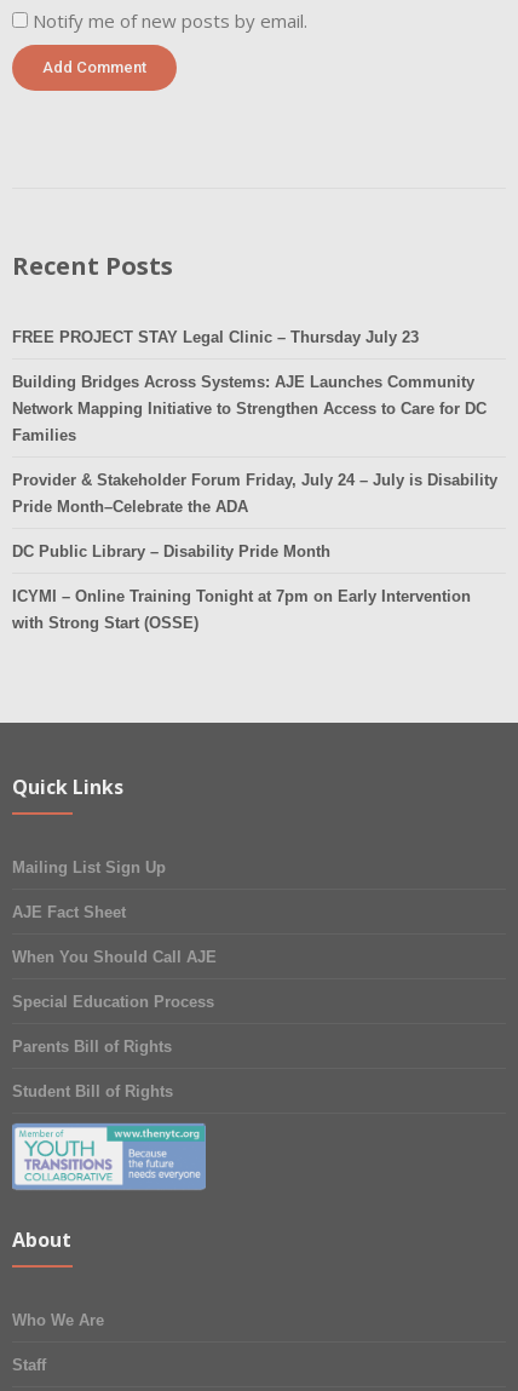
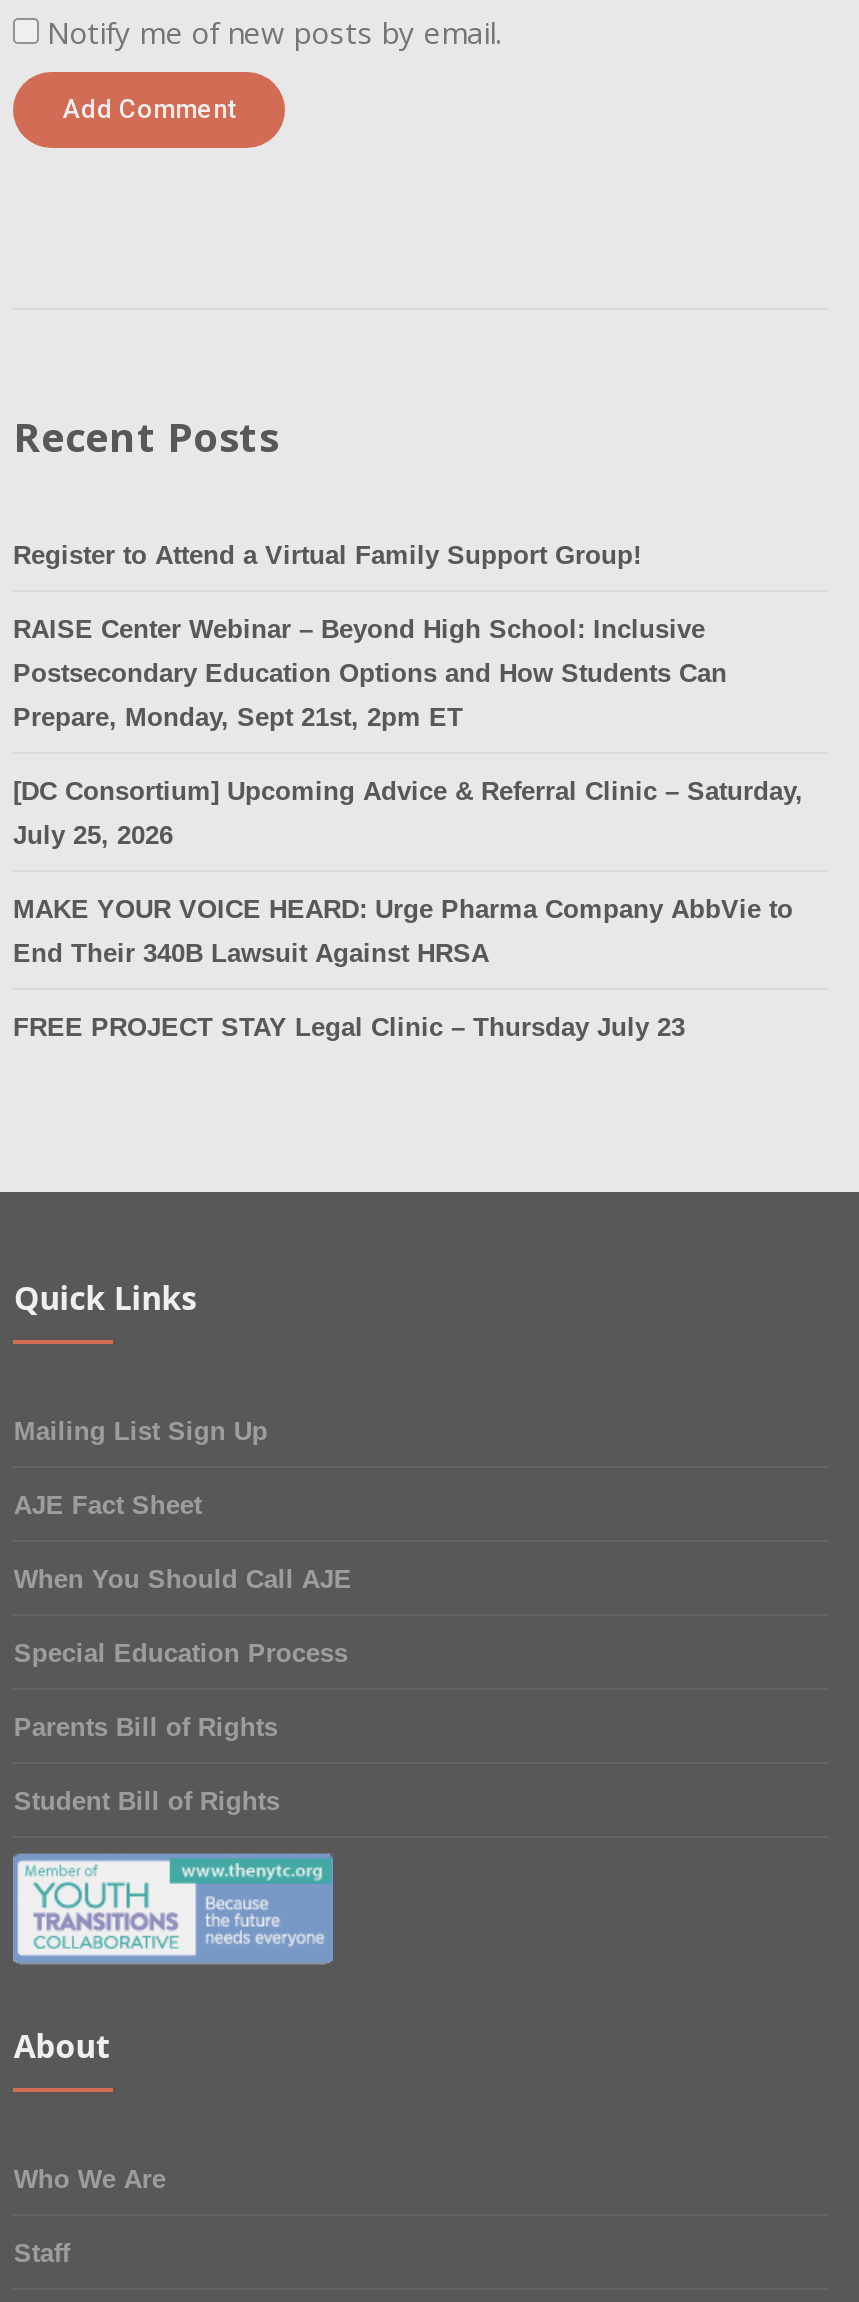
+ Register to Attend a Virtual Family Support Group!
+ RAISE Center Webinar – Beyond High School: Inclusive
+ Postsecondary Education Options and How Students Can
+ Prepare, Monday, Sept 21st, 2pm ET
+ [DC Consortium] Upcoming Advice & Referral Clinic – Saturday,
+ July 25, 2026
+ MAKE YOUR VOICE HEARD: Urge Pharma Company AbbVie to
+ End Their 340B Lawsuit Against HRSA

moved down: FREE PROJECT STAY Legal Clinic – Thursday July 23

- Building Bridges Across Systems: AJE Launches Community
- Network Mapping Initiative to Strengthen Access to Care for DC
- Families
- Provider & Stakeholder Forum Friday, July 24 – July is Disability
- Pride Month–Celebrate the ADA
- DC Public Library – Disability Pride Month
- ICYMI – Online Training Tonight at 7pm on Early Intervention
- with Strong Start (OSSE)
